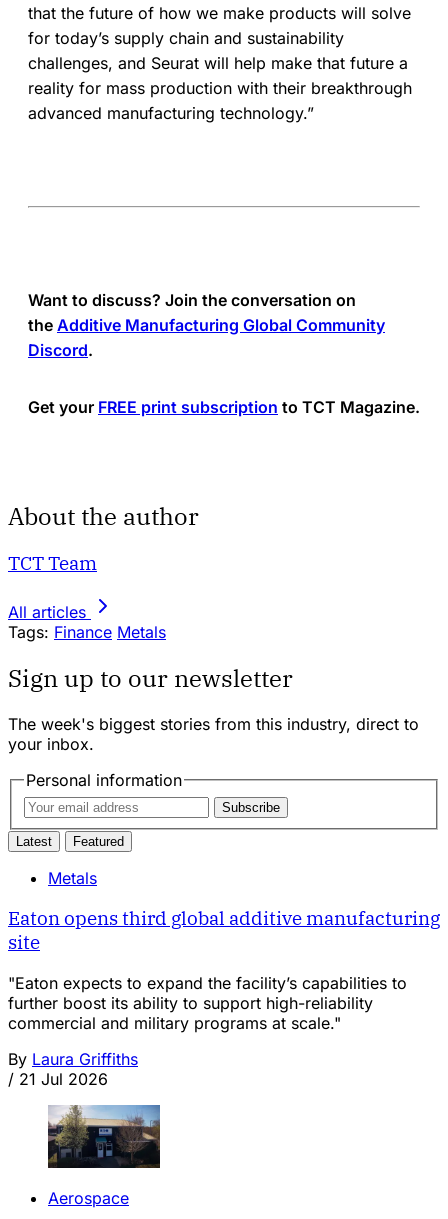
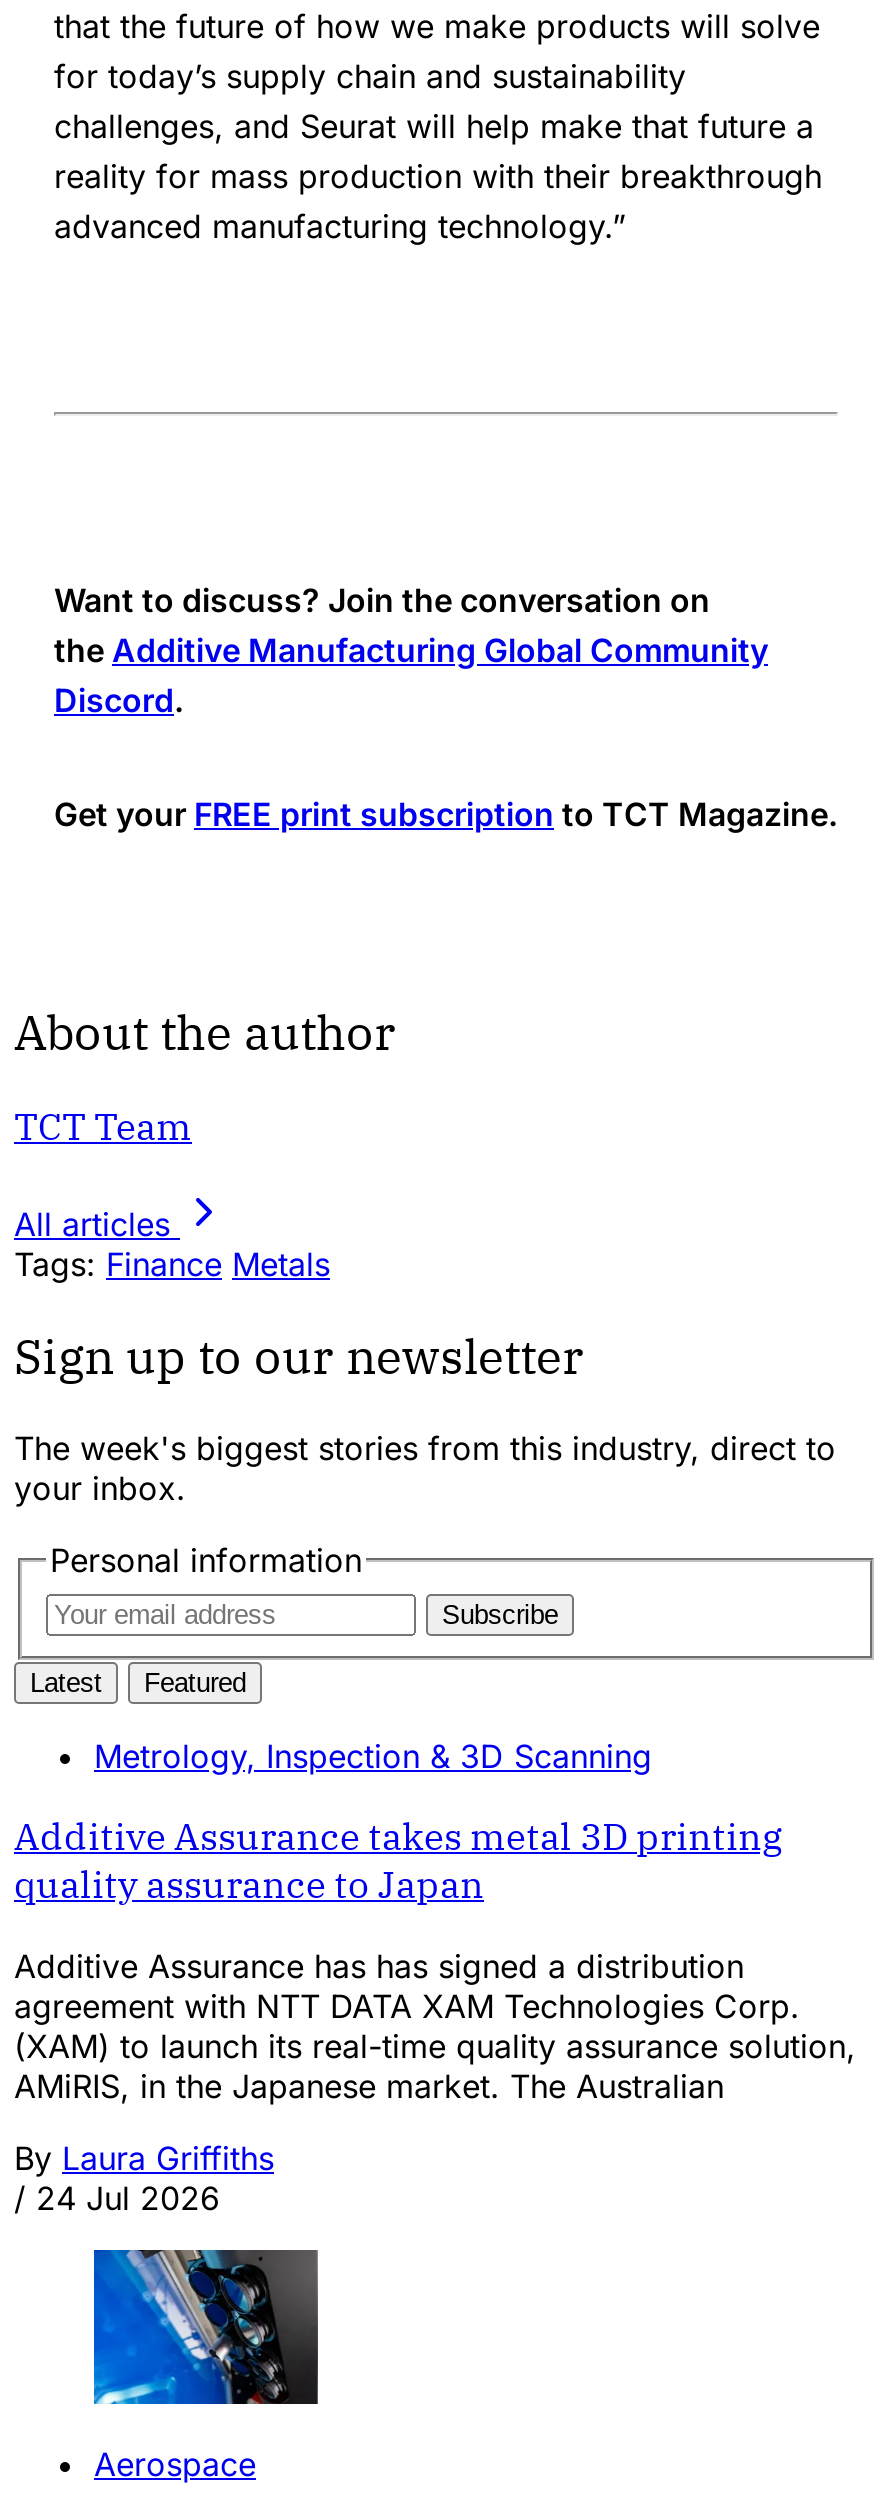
- Metals
+ Metrology, Inspection & 3D Scanning

- Eaton opens third global additive manufacturing
- site
+ Additive Assurance takes metal 3D printing
+ quality assurance to Japan

- "Eaton expects to expand the facility’s capabilities to
- further boost its ability to support high-reliability
- commercial and military programs at scale."
+ Additive Assurance has has signed a distribution
+ agreement with NTT DATA XAM Technologies Corp.
+ (XAM) to launch its real-time quality assurance solution,
+ AMiRIS, in the Japanese market. The Australian

- / 21 Jul 2026
+ / 24 Jul 2026

- [image]
+ [image]
